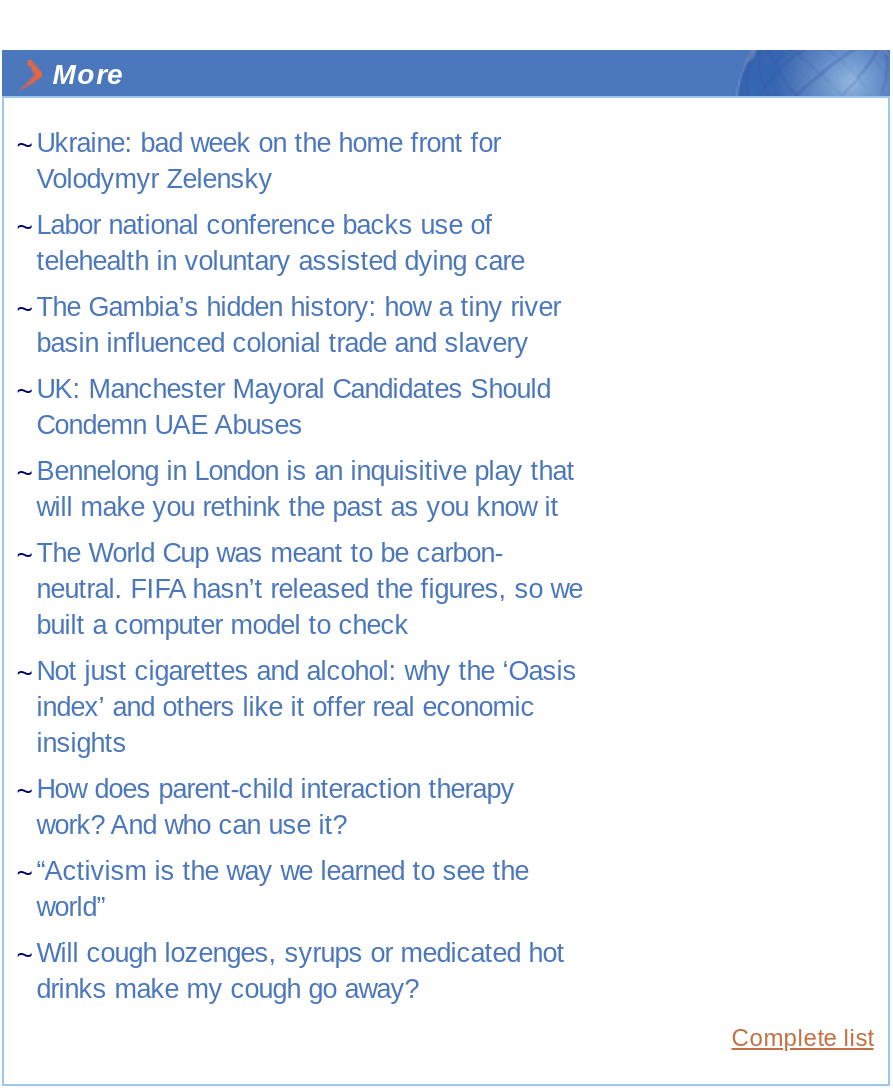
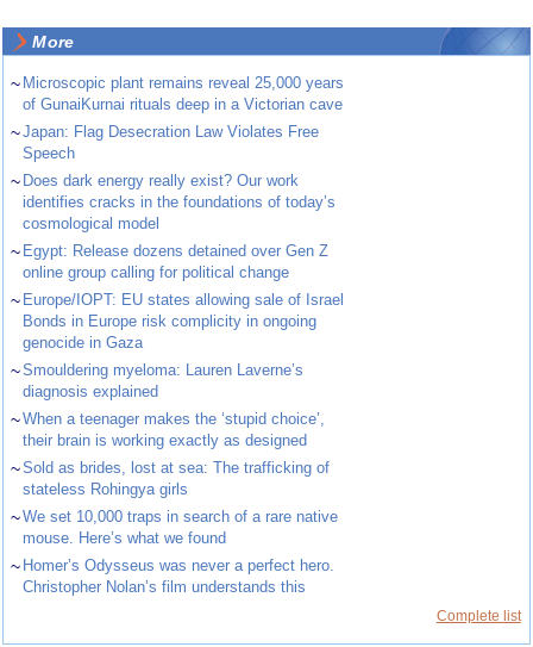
- ~ Ukraine: bad week on the home front for
- Volodymyr Zelensky
+ ~ Microscopic plant remains reveal 25,000 years
+ of GunaiKurnai rituals deep in a Victorian cave

- ~ Labor national conference backs use of
- telehealth in voluntary assisted dying care
+ ~ Japan: Flag Desecration Law Violates Free
+ Speech

- ~ The Gambia’s hidden history: how a tiny river
- basin influenced colonial trade and slavery
+ ~ Does dark energy really exist? Our work
+ identifies cracks in the foundations of today’s
+ cosmological model

- ~ UK: Manchester Mayoral Candidates Should
- Condemn UAE Abuses
+ ~ Egypt: Release dozens detained over Gen Z
+ online group calling for political change

- ~ Bennelong in London is an inquisitive play that
- will make you rethink the past as you know it
+ ~ Europe/IOPT: EU states allowing sale of Israel
+ Bonds in Europe risk complicity in ongoing
+ genocide in Gaza

- ~ The World Cup was meant to be carbon-
- neutral. FIFA hasn’t released the figures, so we
- built a computer model to check
+ ~ Smouldering myeloma: Lauren Laverne’s
+ diagnosis explained

- ~ Not just cigarettes and alcohol: why the ‘Oasis
- index’ and others like it offer real economic
- insights
+ ~ When a teenager makes the ‘stupid choice’,
+ their brain is working exactly as designed

- ~ How does parent-child interaction therapy
- work? And who can use it?
+ ~ Sold as brides, lost at sea: The trafficking of
+ stateless Rohingya girls

- ~ “Activism is the way we learned to see the
- world”
+ ~ We set 10,000 traps in search of a rare native
+ mouse. Here’s what we found

- ~ Will cough lozenges, syrups or medicated hot
- drinks make my cough go away?
+ ~ Homer’s Odysseus was never a perfect hero.
+ Christopher Nolan’s film understands this
